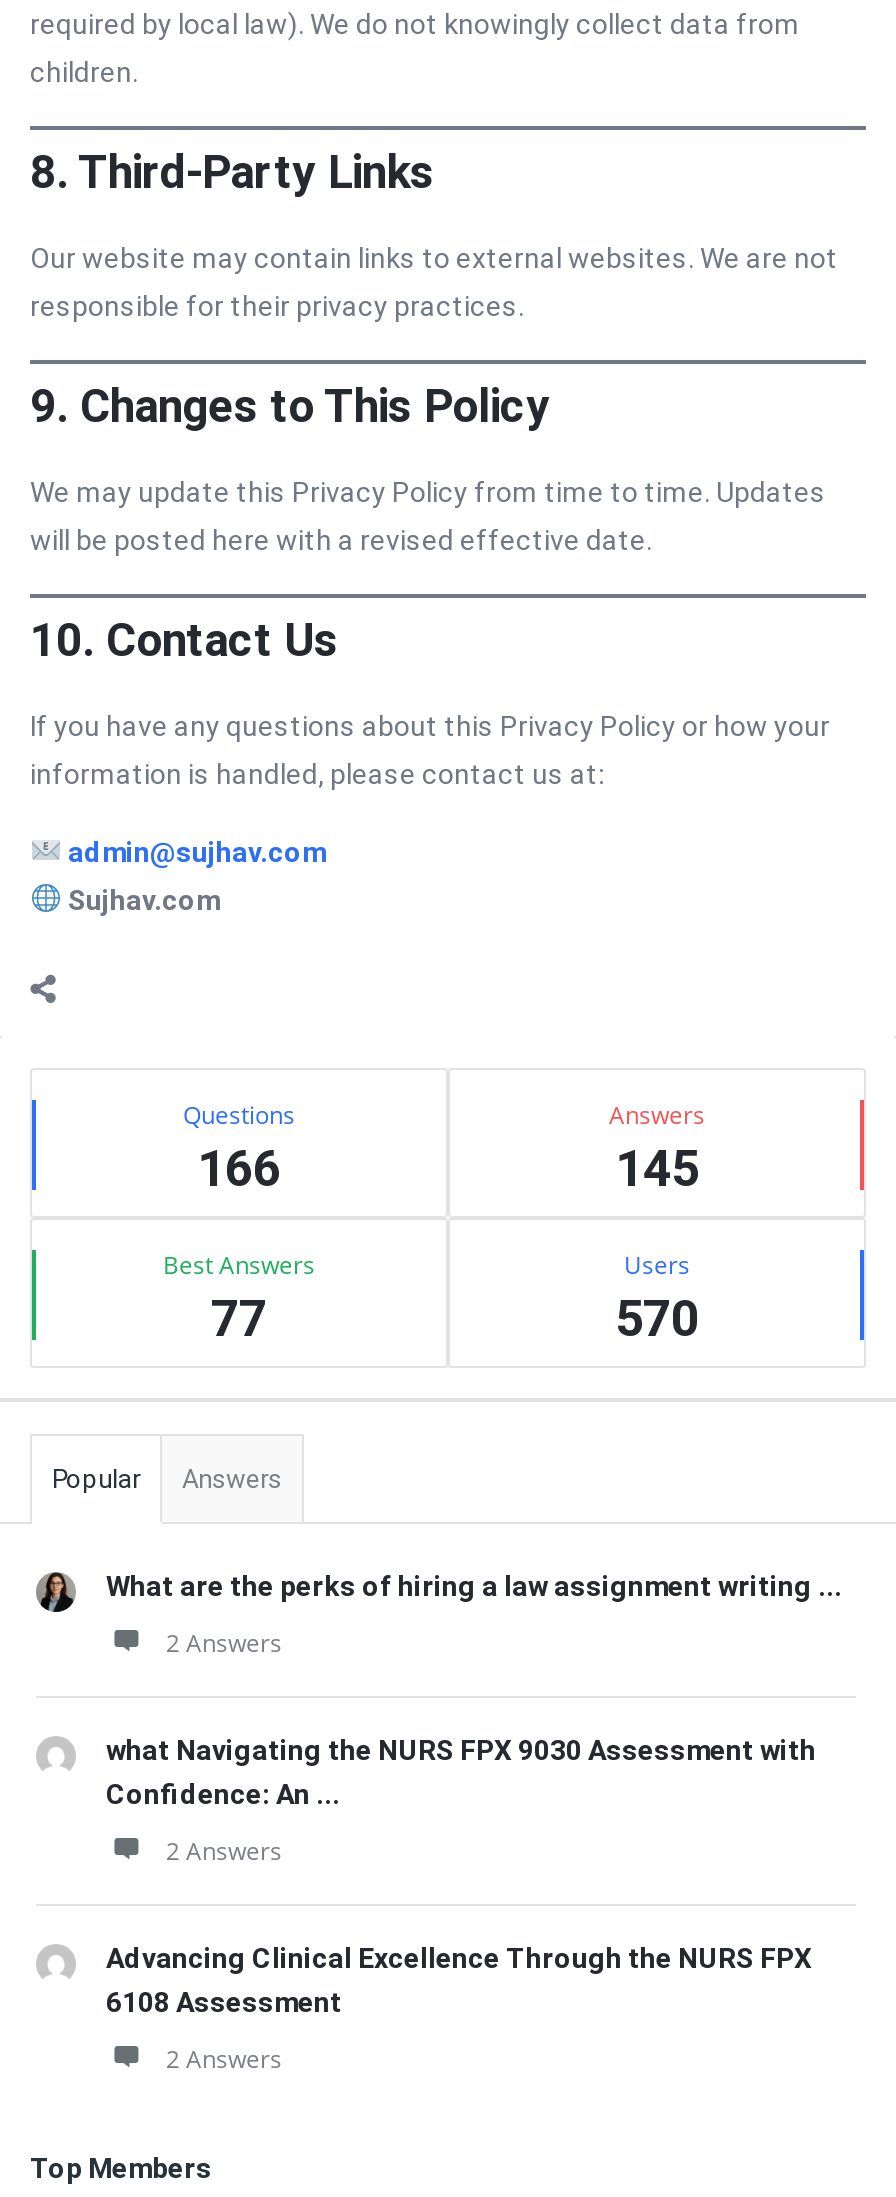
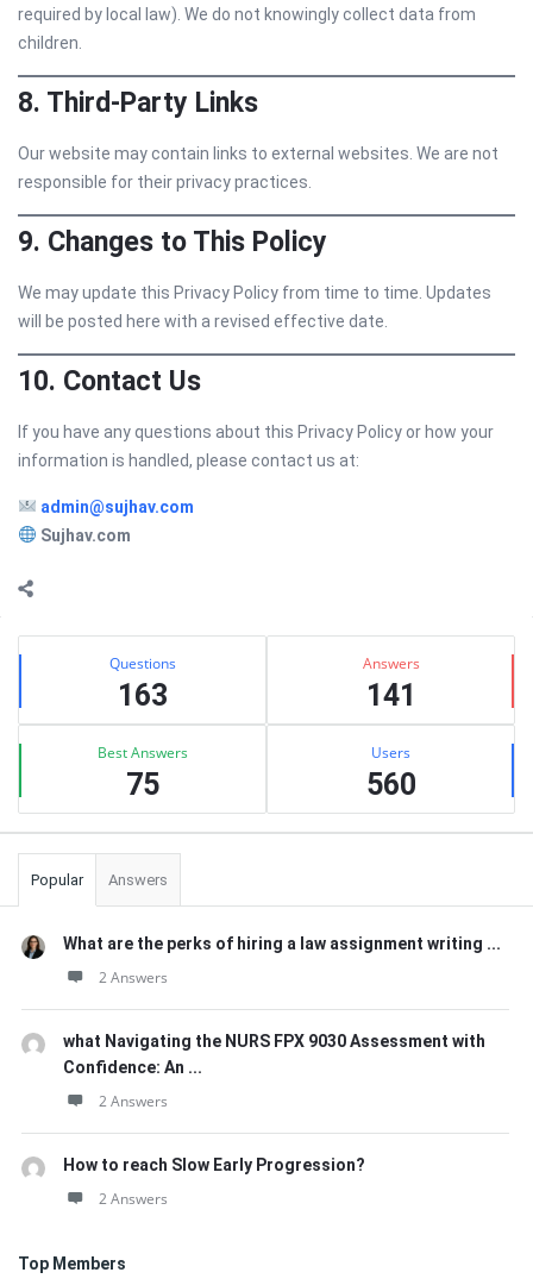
- 166
+ 163

- 145
+ 141

- 77
+ 75

- 570
+ 560

- Advancing Clinical Excellence Through the NURS FPX
- 6108 Assessment
+ How to reach Slow Early Progression?
